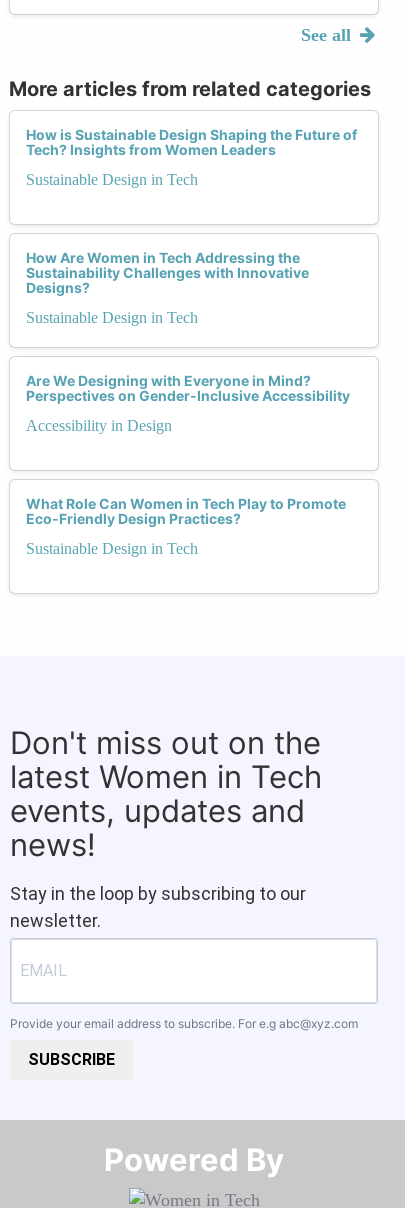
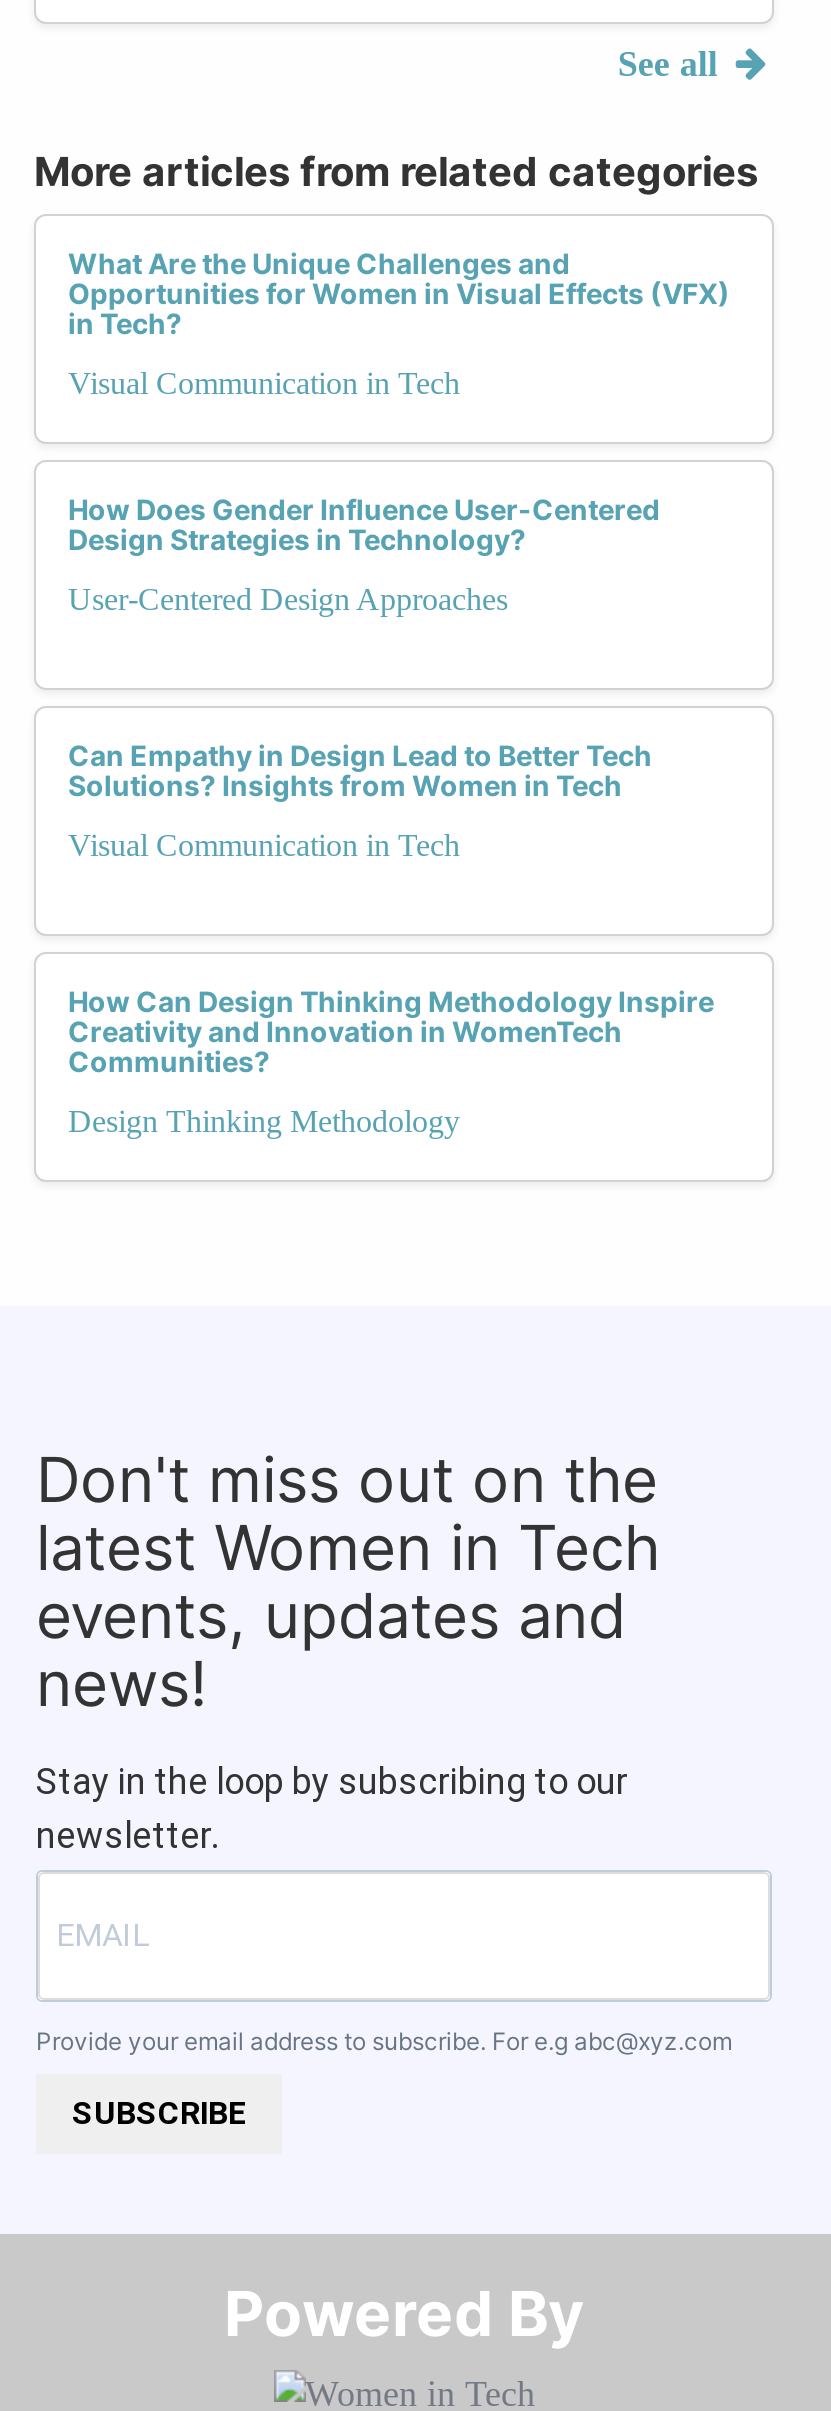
- How is Sustainable Design Shaping the Future of
- Tech? Insights from Women Leaders
+ What Are the Unique Challenges and
+ Opportunities for Women in Visual Effects (VFX)
+ in Tech?

- Sustainable Design in Tech
+ Visual Communication in Tech

- How Are Women in Tech Addressing the
- Sustainability Challenges with Innovative
- Designs?
+ How Does Gender Influence User-Centered
+ Design Strategies in Technology?

- Sustainable Design in Tech
+ User-Centered Design Approaches

- Are We Designing with Everyone in Mind?
- Perspectives on Gender-Inclusive Accessibility
+ Can Empathy in Design Lead to Better Tech
+ Solutions? Insights from Women in Tech

- Accessibility in Design
+ Visual Communication in Tech

- What Role Can Women in Tech Play to Promote
- Eco-Friendly Design Practices?
+ How Can Design Thinking Methodology Inspire
+ Creativity and Innovation in WomenTech
+ Communities?

- Sustainable Design in Tech
+ Design Thinking Methodology
